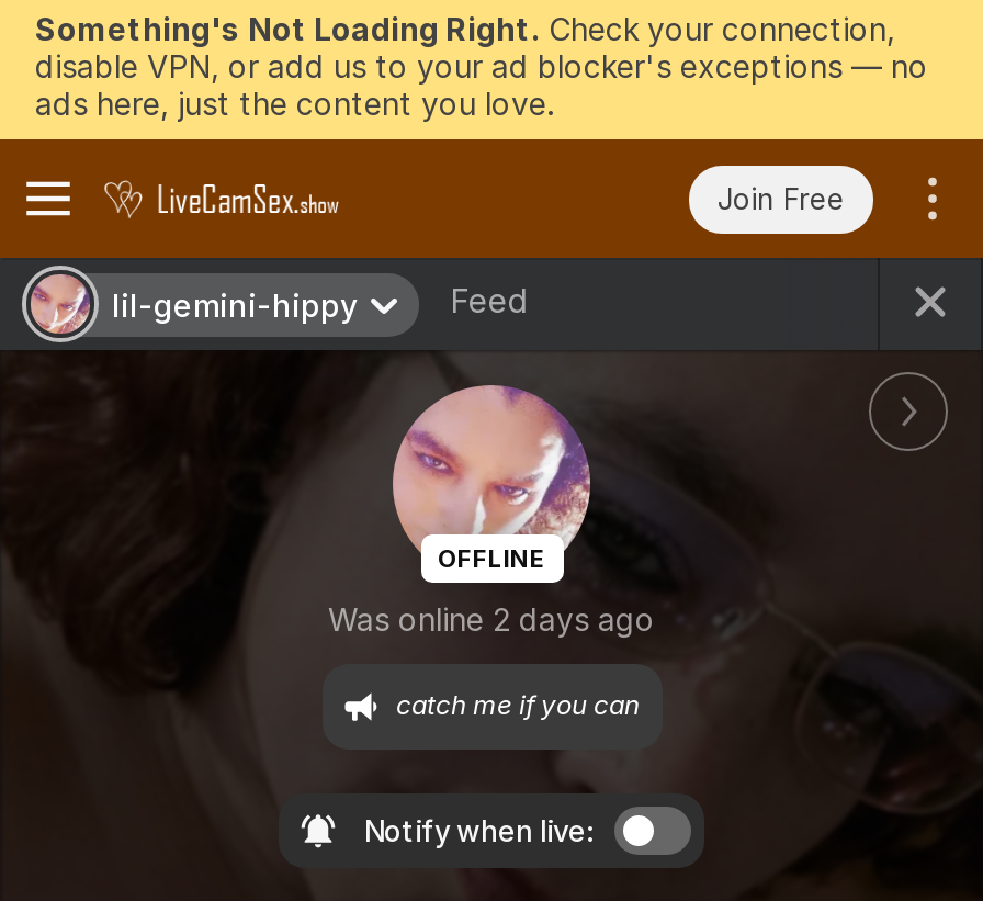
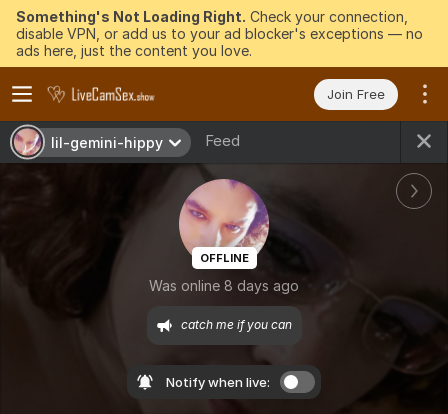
- Was online 2 days ago
+ Was online 8 days ago
